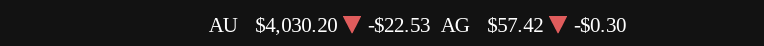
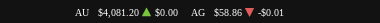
- $4,030.20
- -$22.53 AG
- $57.42
- -$0.30
+ $4,081.20
+ $0.00
+ AG
+ $58.86
+ -$0.01
